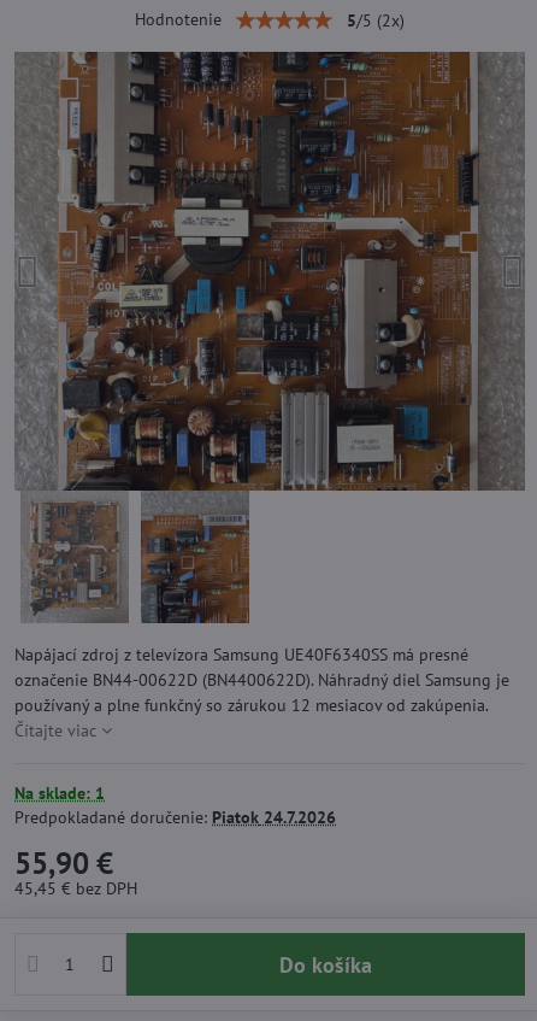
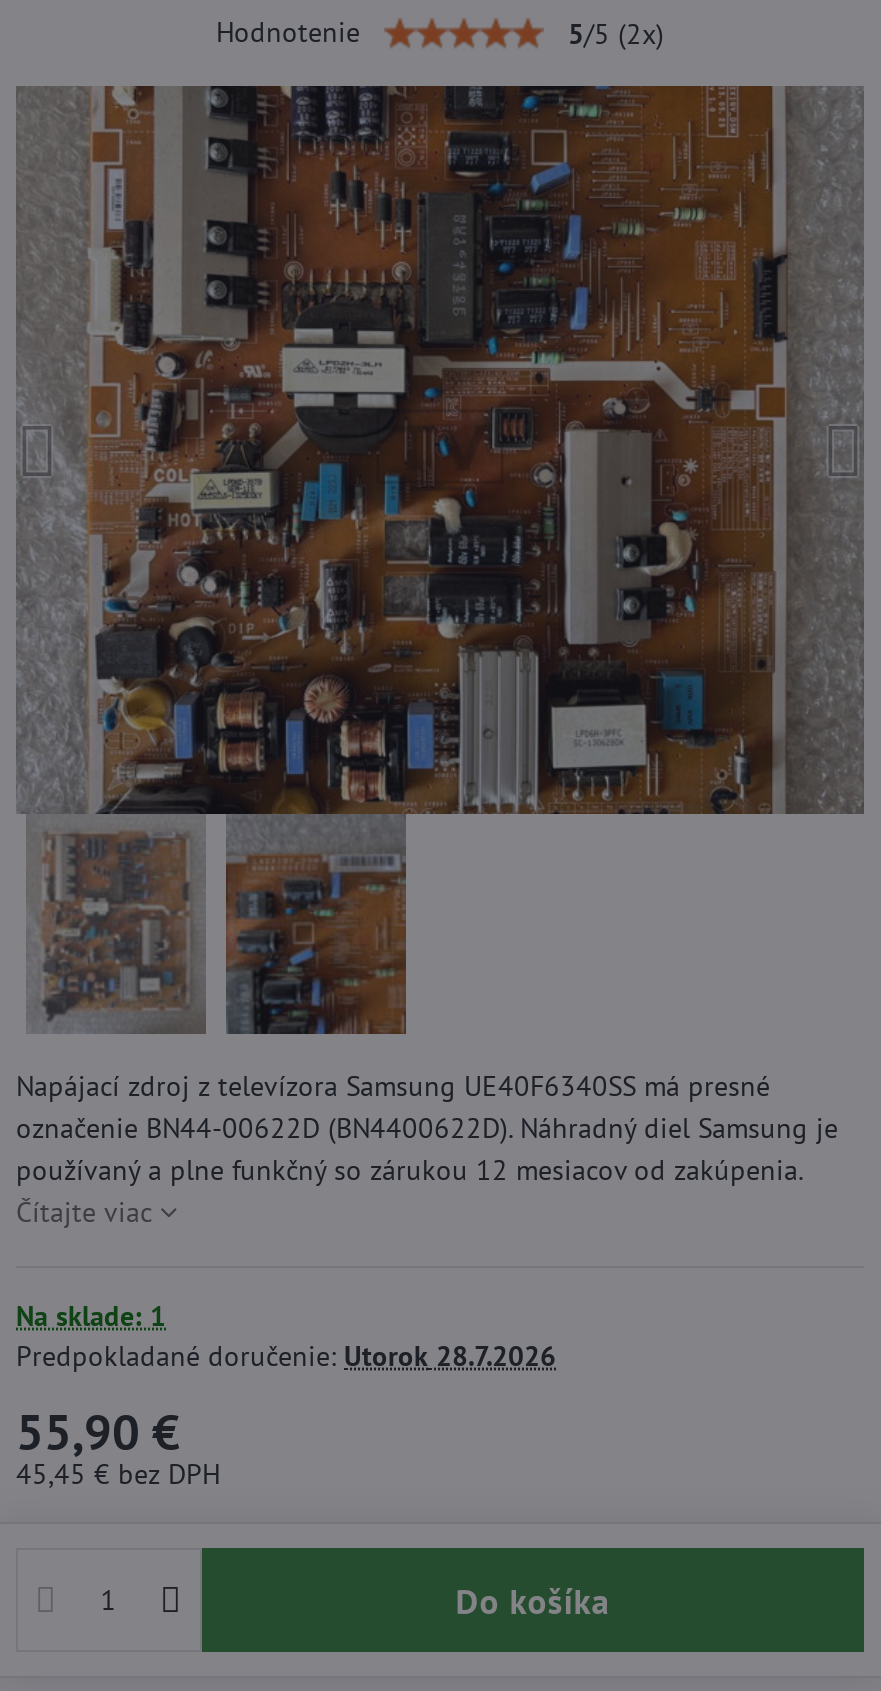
- Predpokladané doručenie: Piatok 24.7.2026
+ Predpokladané doručenie: Utorok 28.7.2026
